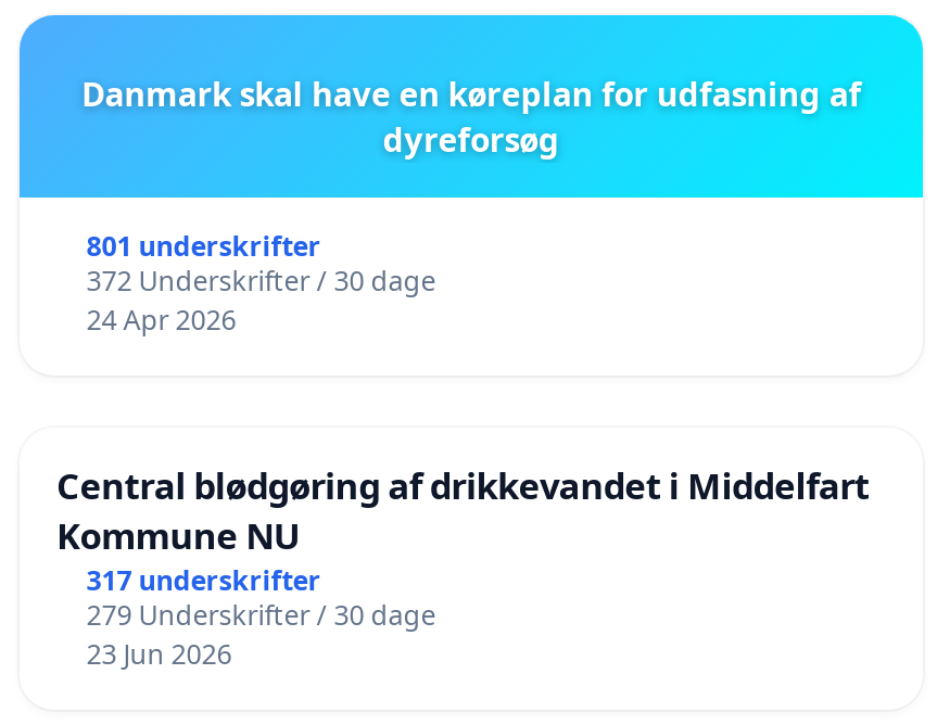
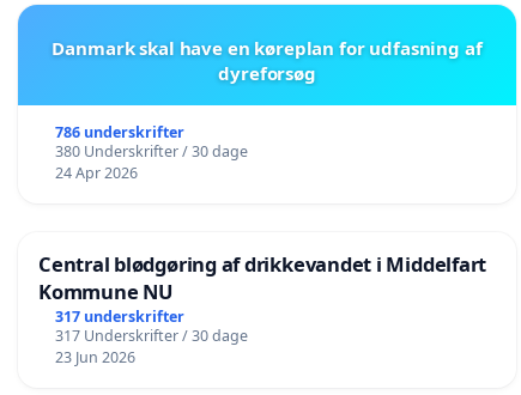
- 801 underskrifter
+ 786 underskrifter

- 372 Underskrifter / 30 dage
+ 380 Underskrifter / 30 dage

- 279 Underskrifter / 30 dage
+ 317 Underskrifter / 30 dage
